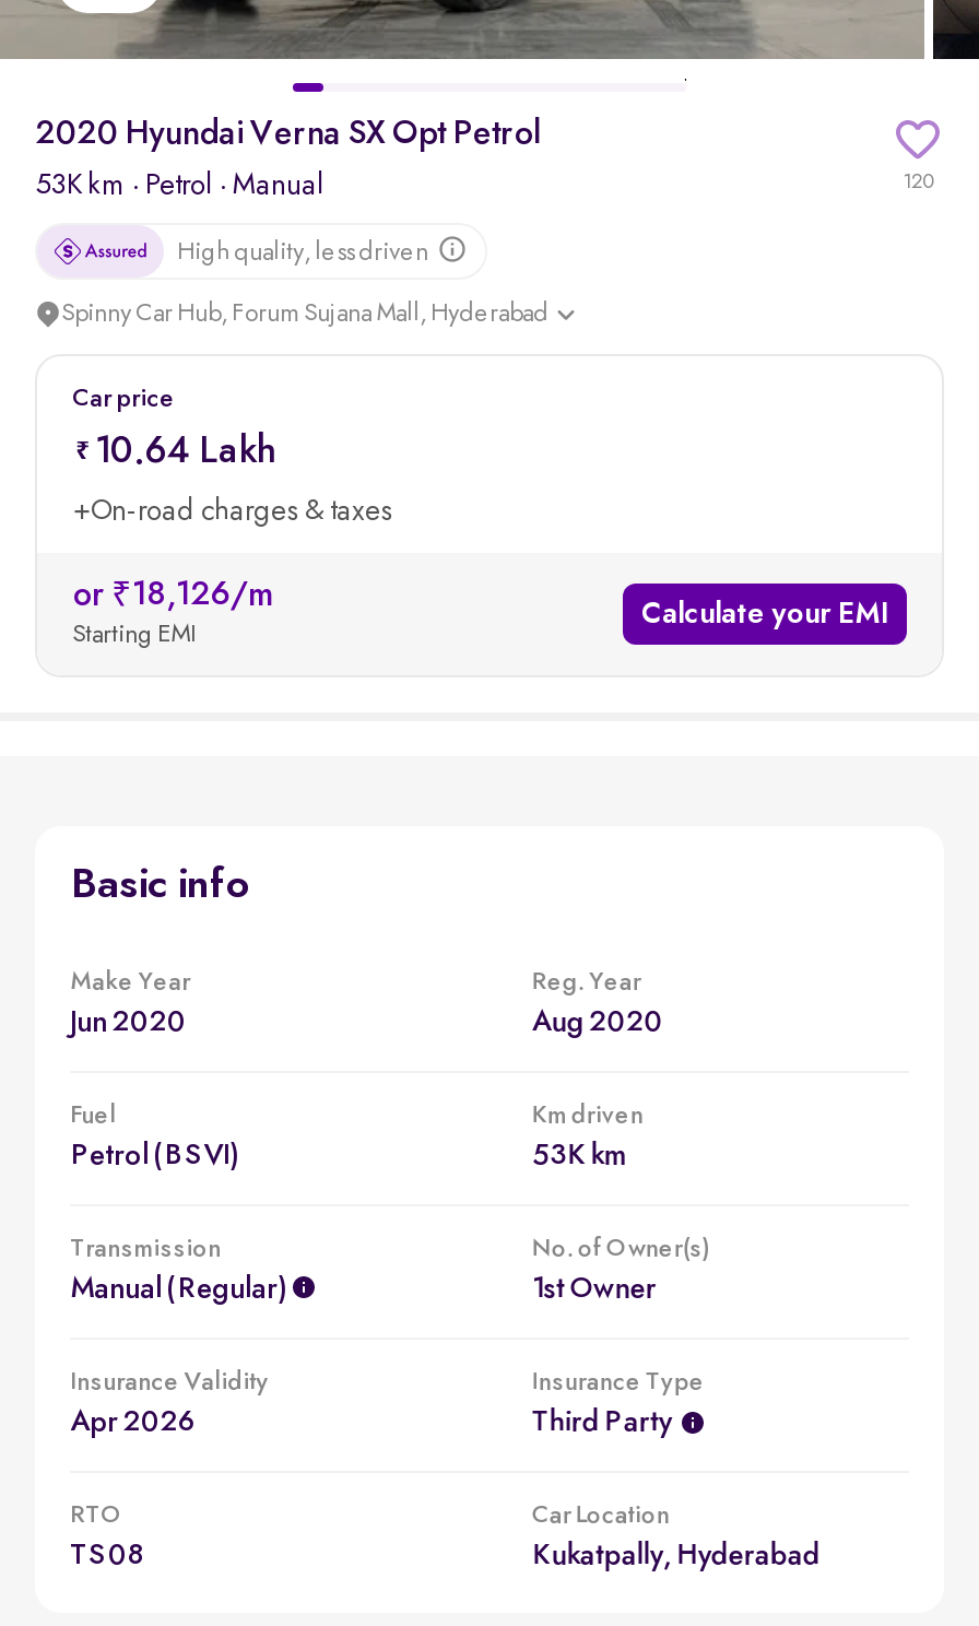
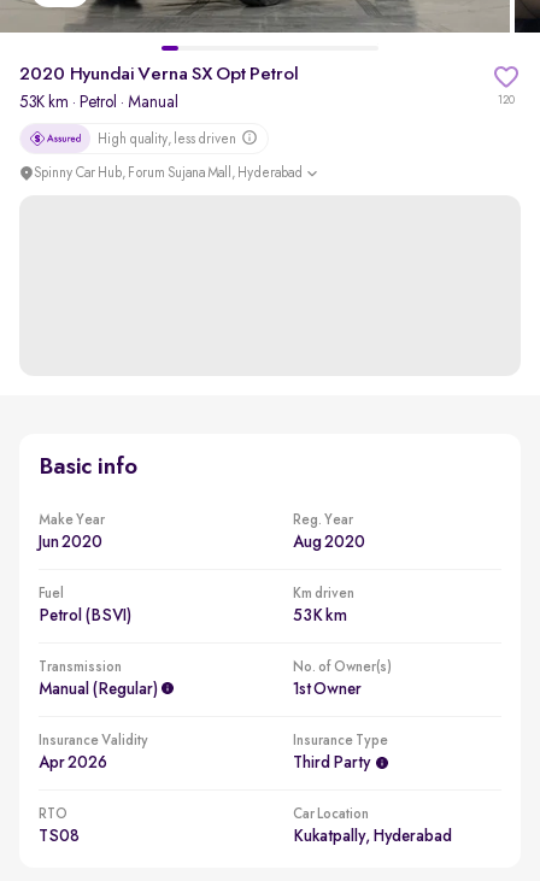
- Car price
- 10.64 Lakh
- +On-road charges & taxes
- or ₹18,126/m
- Starting EMI

- Calculate your EMI
